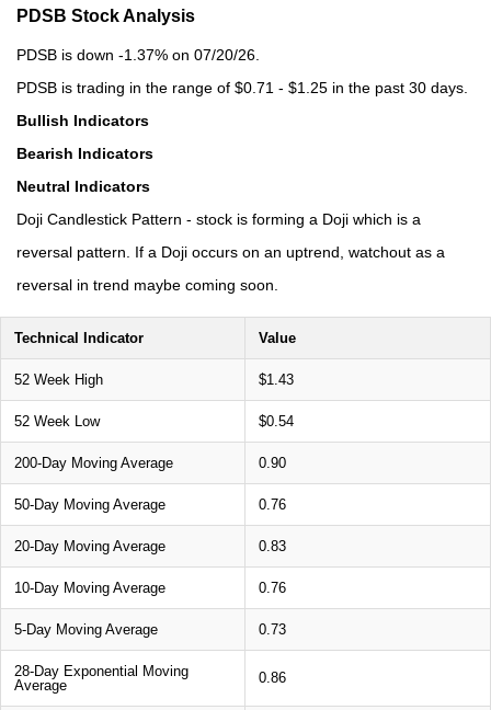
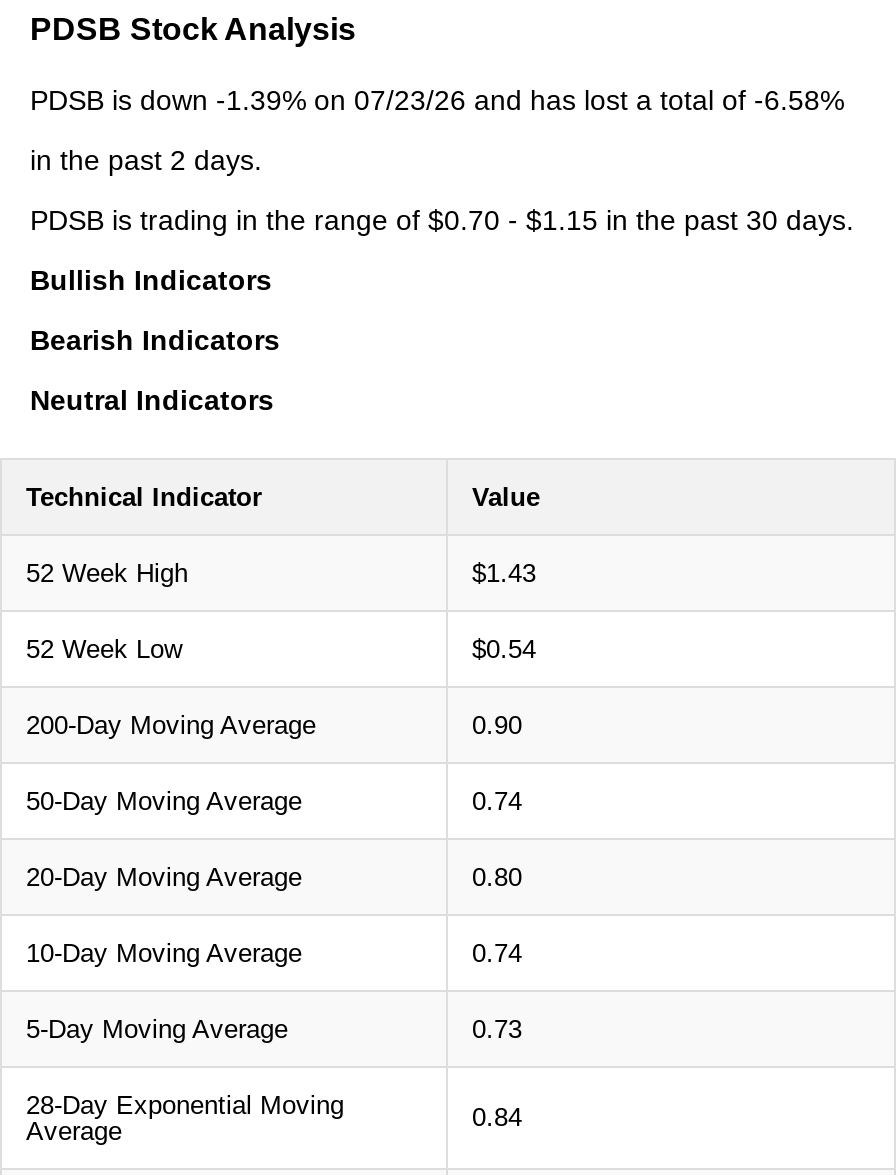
- PDSB is down -1.37% on 07/20/26.
- PDSB is trading in the range of $0.71 - $1.25 in the past 30 days.
+ PDSB is down -1.39% on 07/23/26 and has lost a total of -6.58%
+ in the past 2 days.
+ PDSB is trading in the range of $0.70 - $1.15 in the past 30 days.

moved down: Bullish Indicators | Bearish Indicators | Neutral Indicators

- Doji Candlestick Pattern - stock is forming a Doji which is a
- reversal pattern. If a Doji occurs on an uptrend, watchout as a
- reversal in trend maybe coming soon.

- 0.76
+ 0.74

- 0.83
+ 0.80

- 0.76
+ 0.74

- 0.86
+ 0.84
